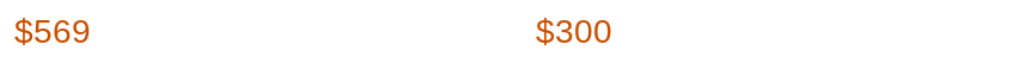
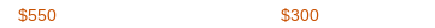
- $569
+ $550
